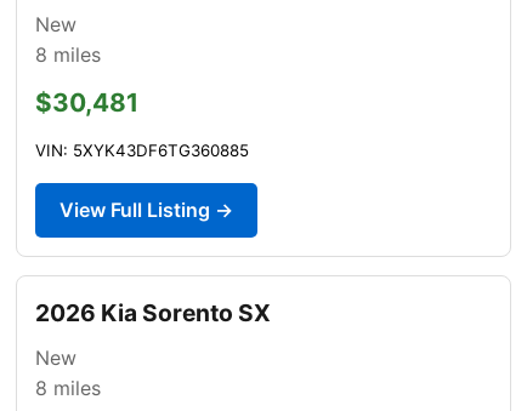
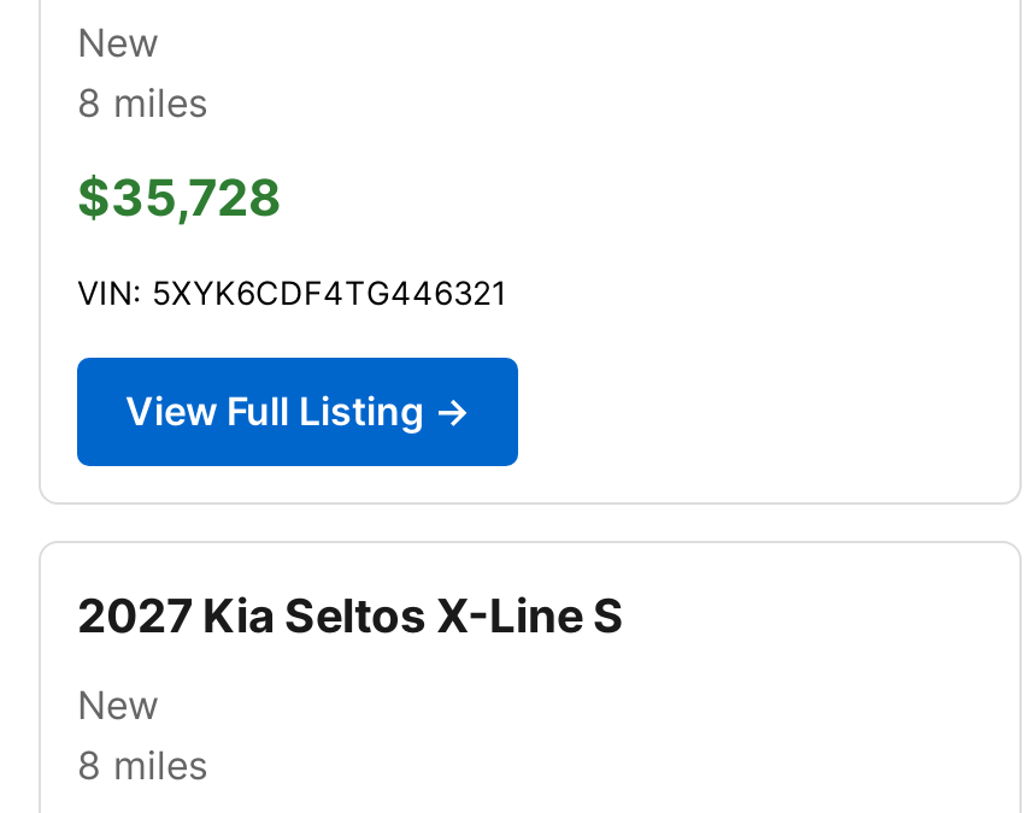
- $30,481
+ $35,728

- VIN: 5XYK43DF6TG360885
+ VIN: 5XYK6CDF4TG446321

- 2026 Kia Sorento SX
+ 2027 Kia Seltos X-Line S
